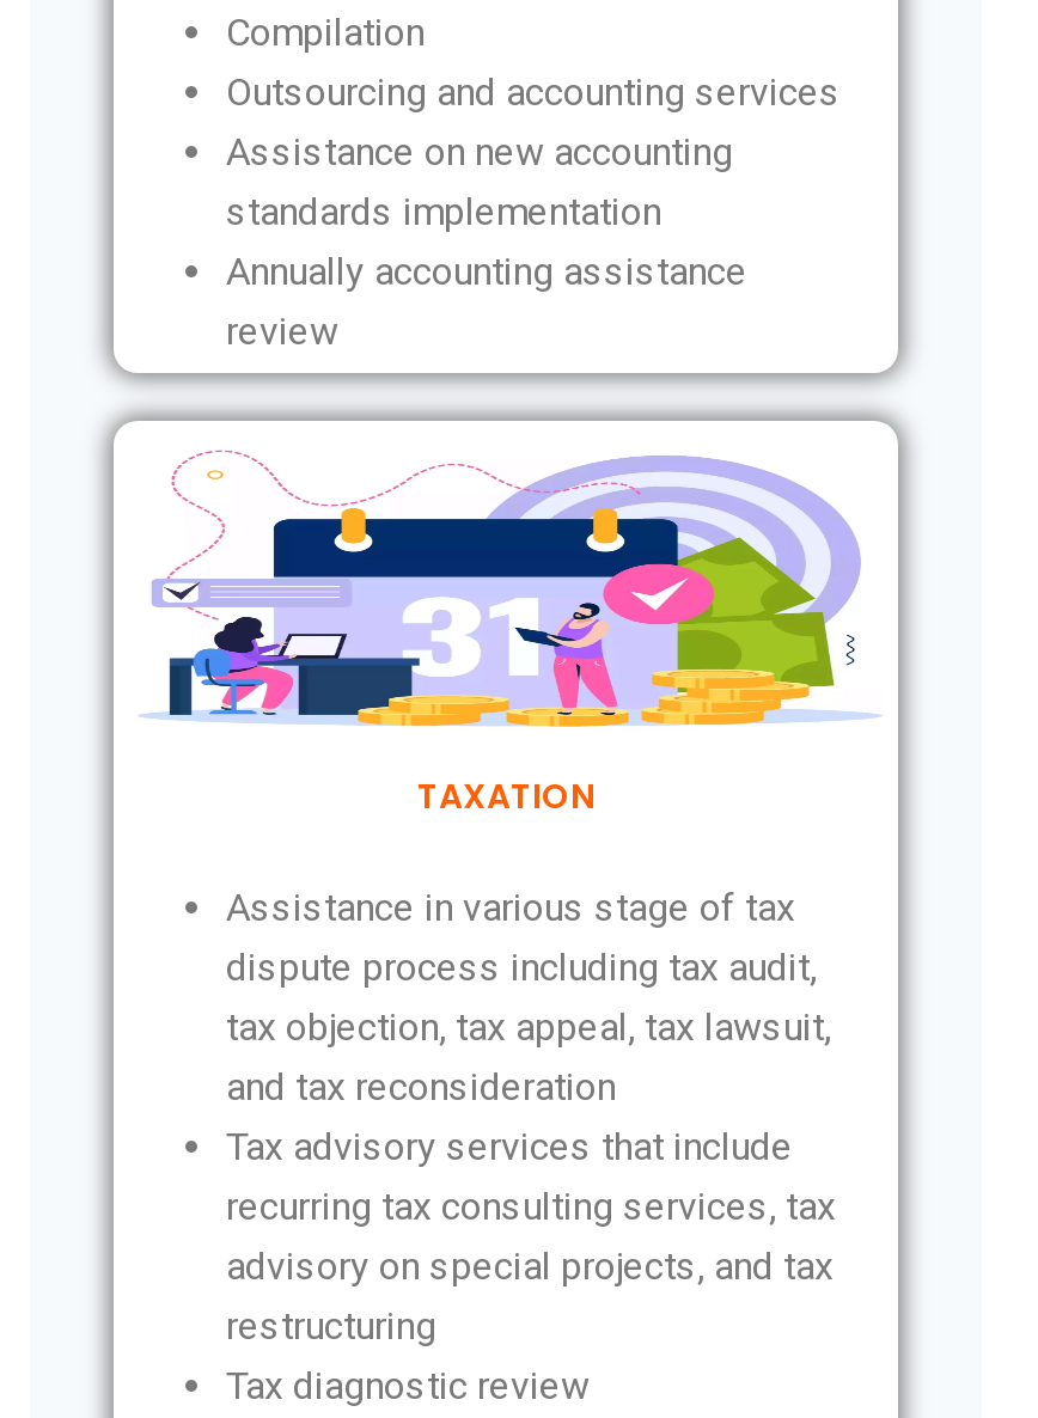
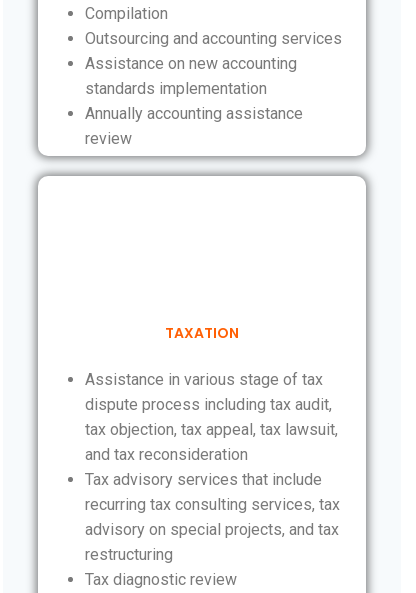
- [image]
